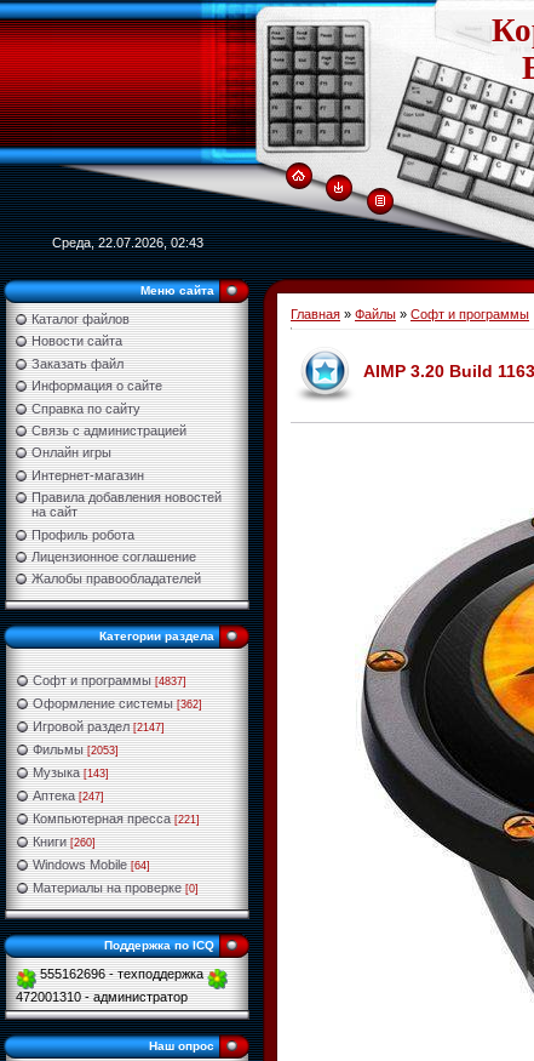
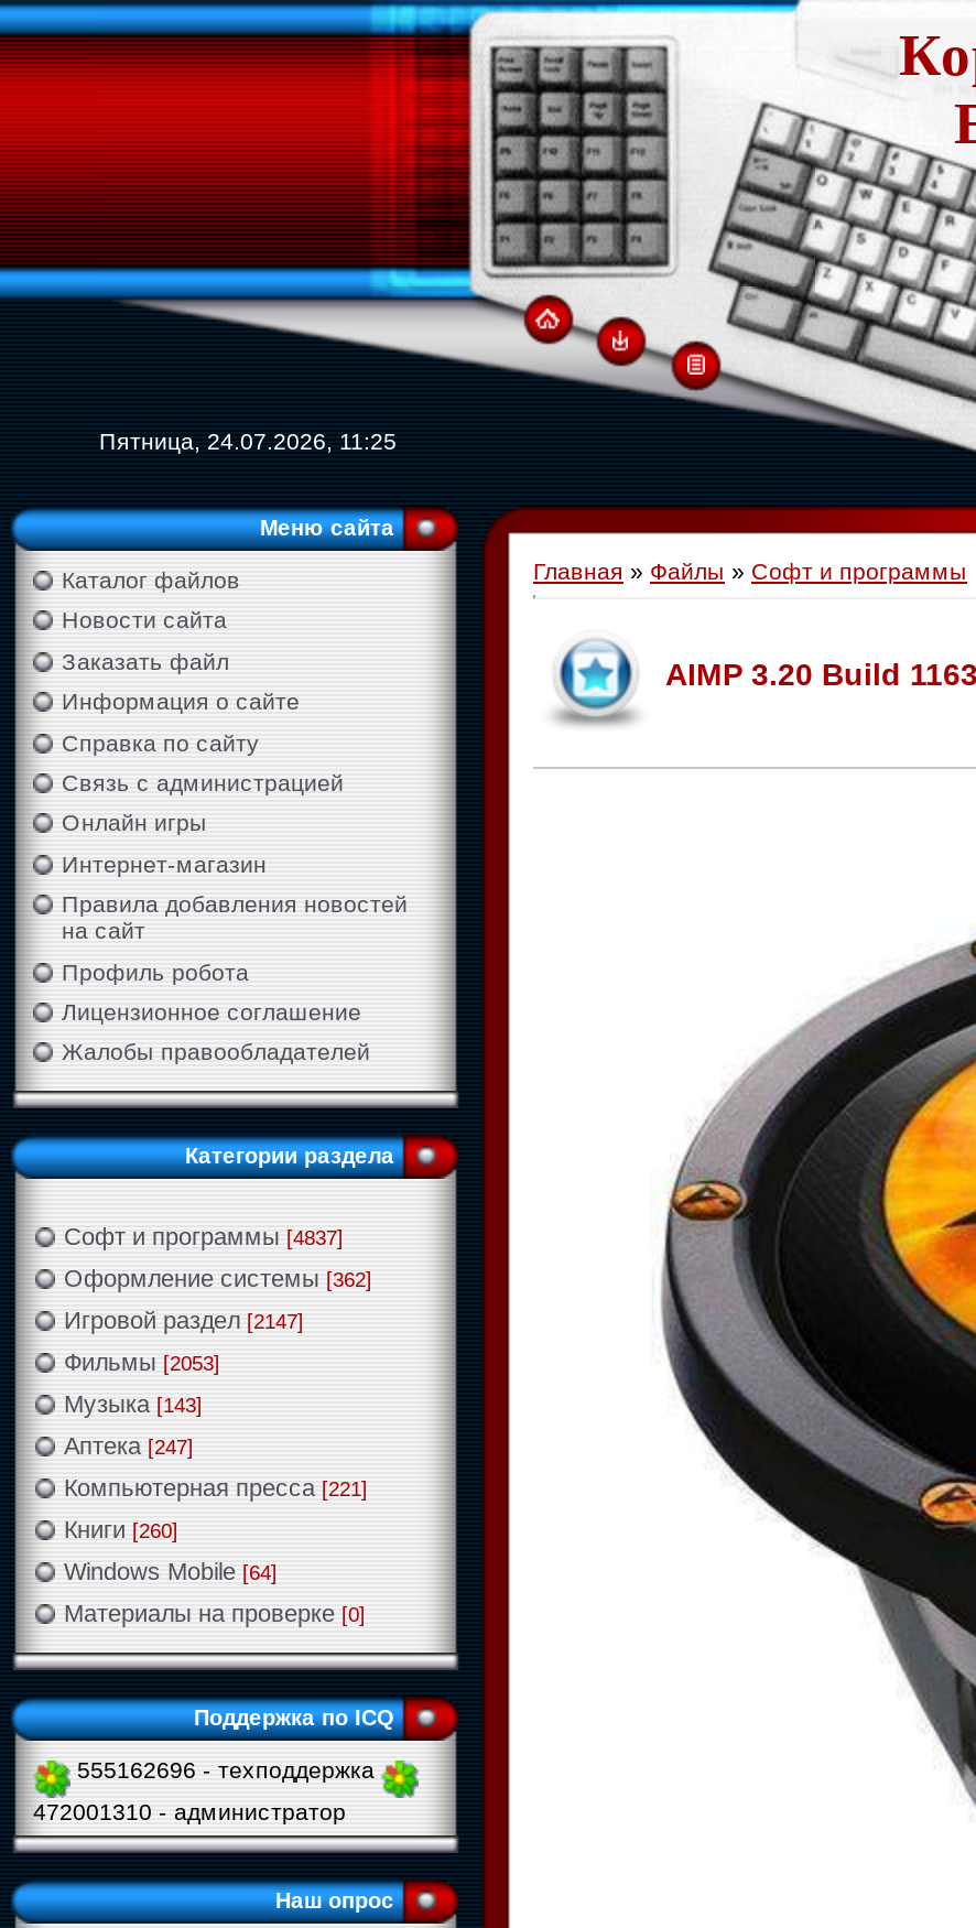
- Среда, 22.07.2026, 02:43
+ Пятница, 24.07.2026, 11:25
